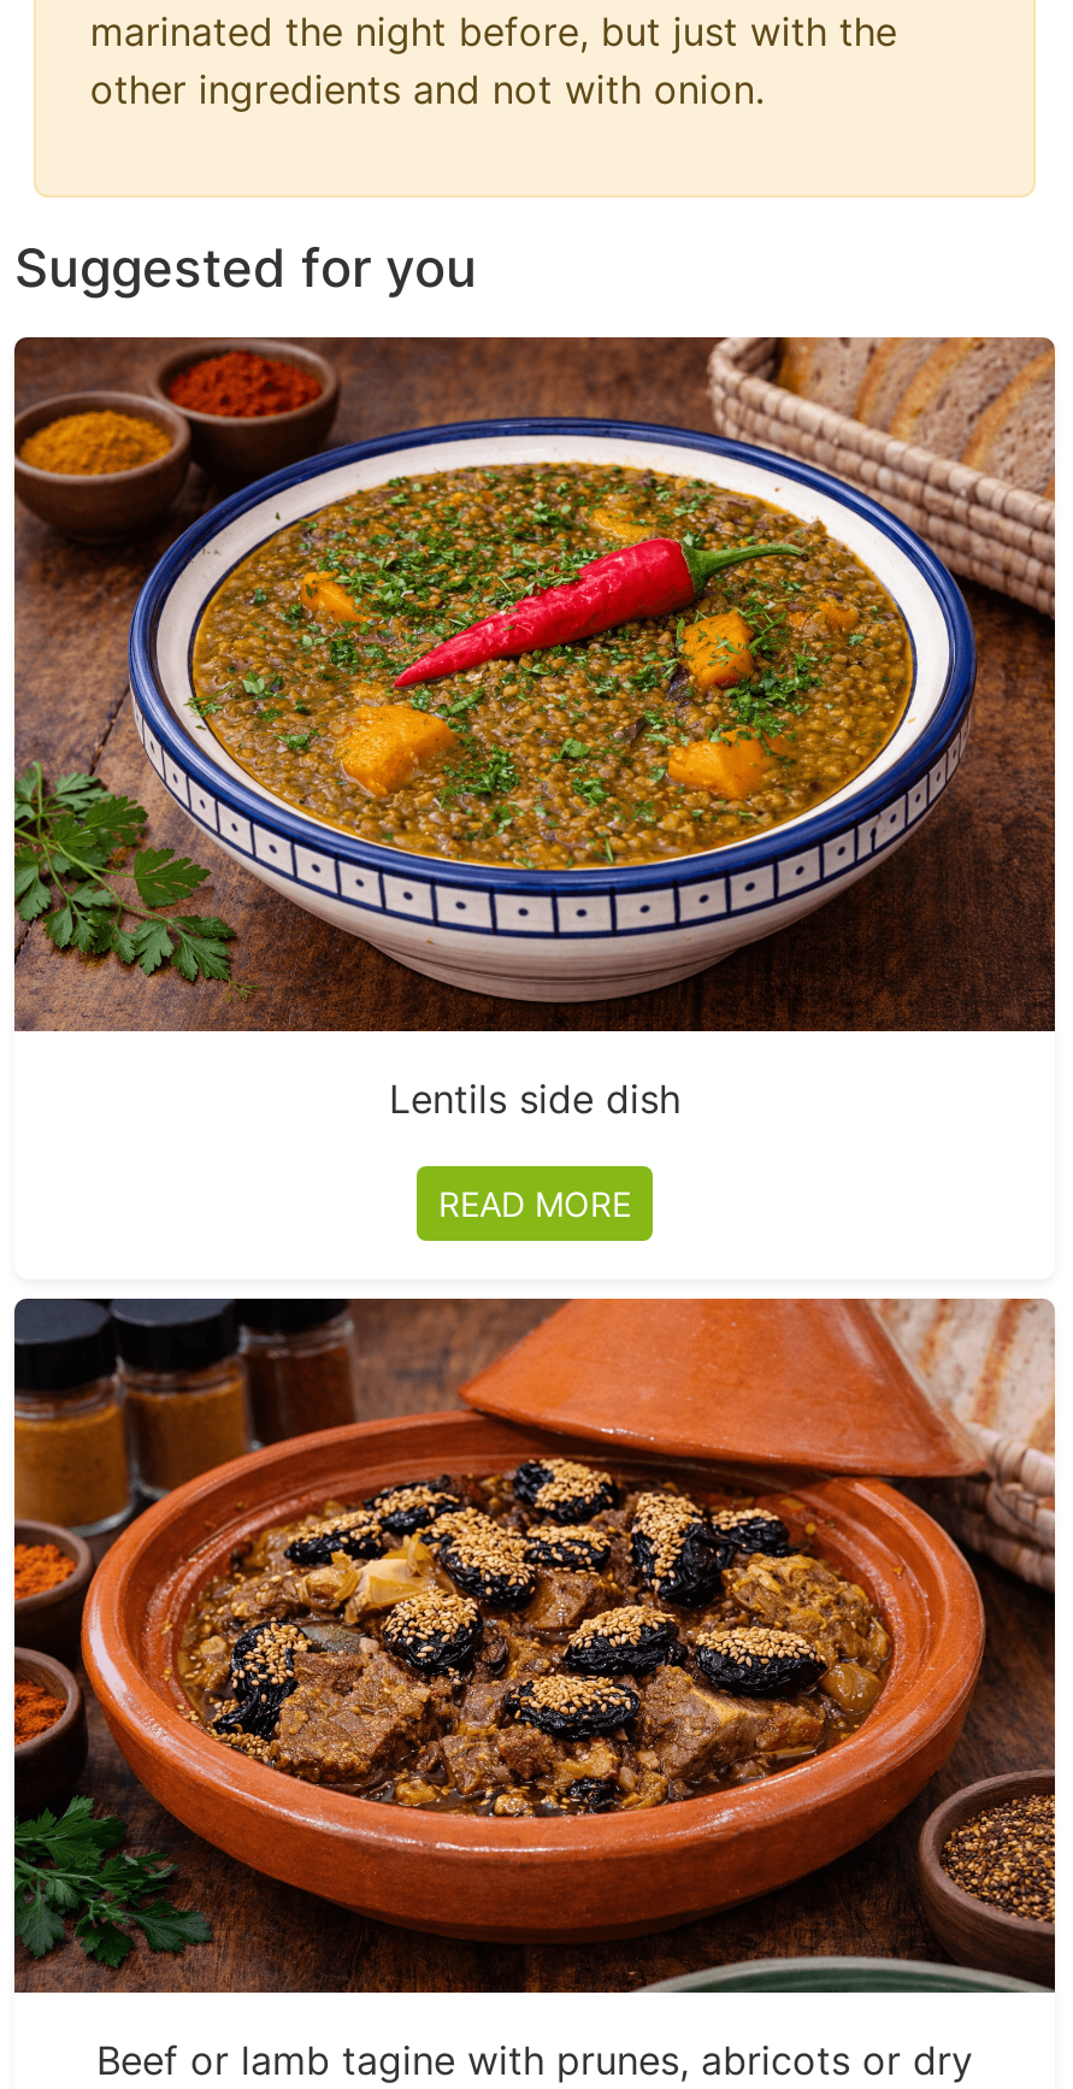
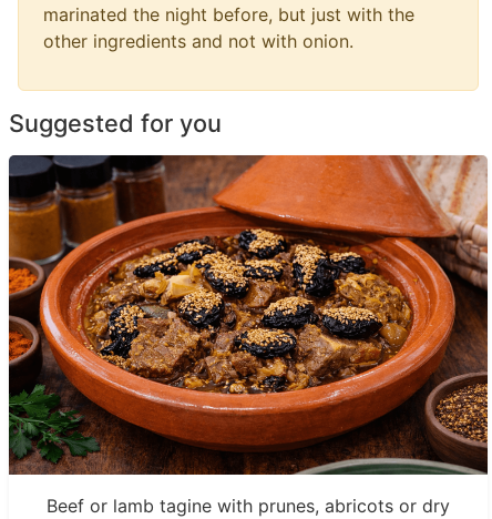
- [image]
- Lentils side dish
- READ MORE
